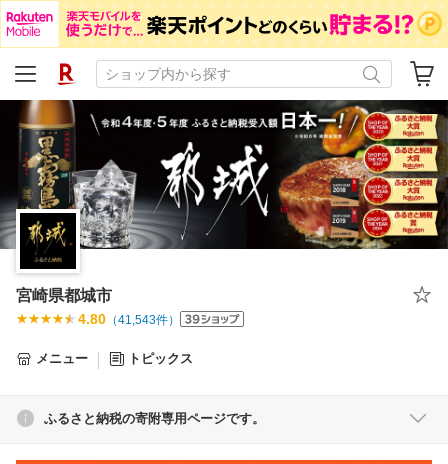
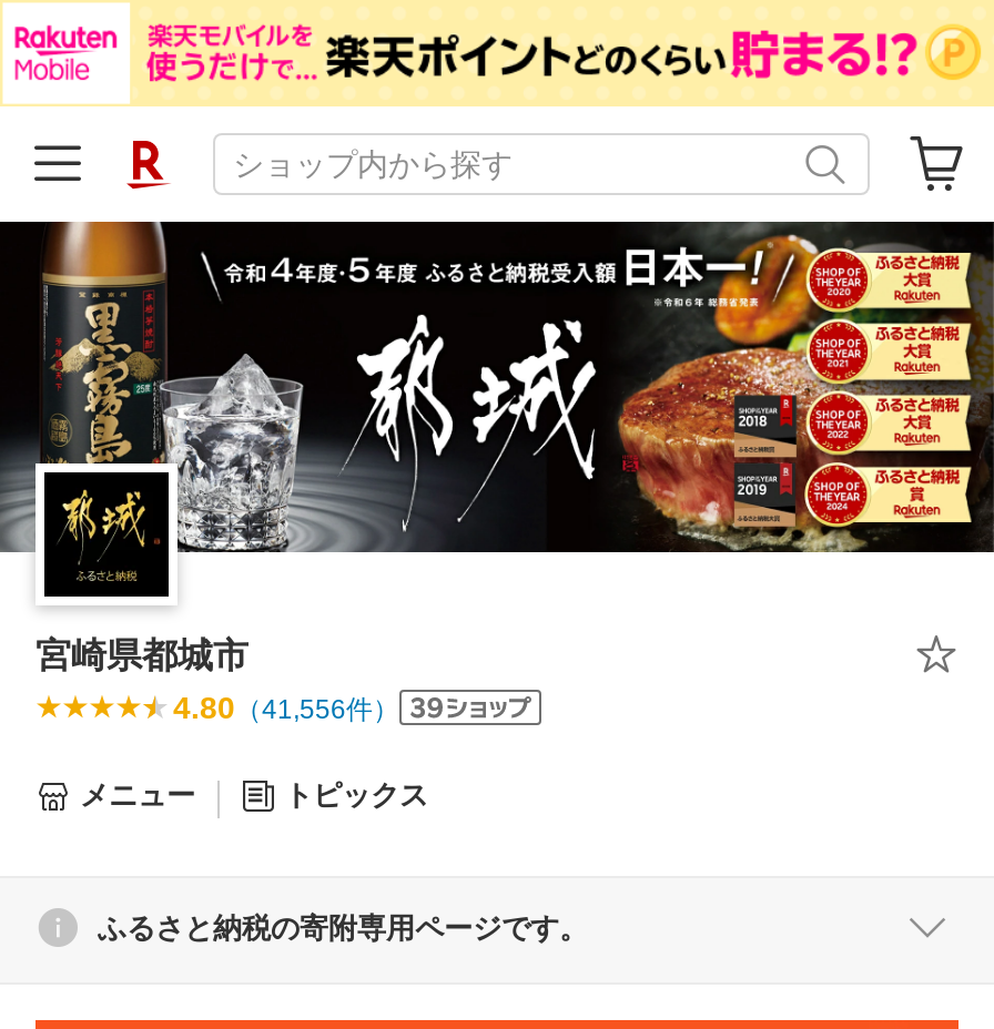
- 4.80（41,543件）
+ 4.80（41,556件）
